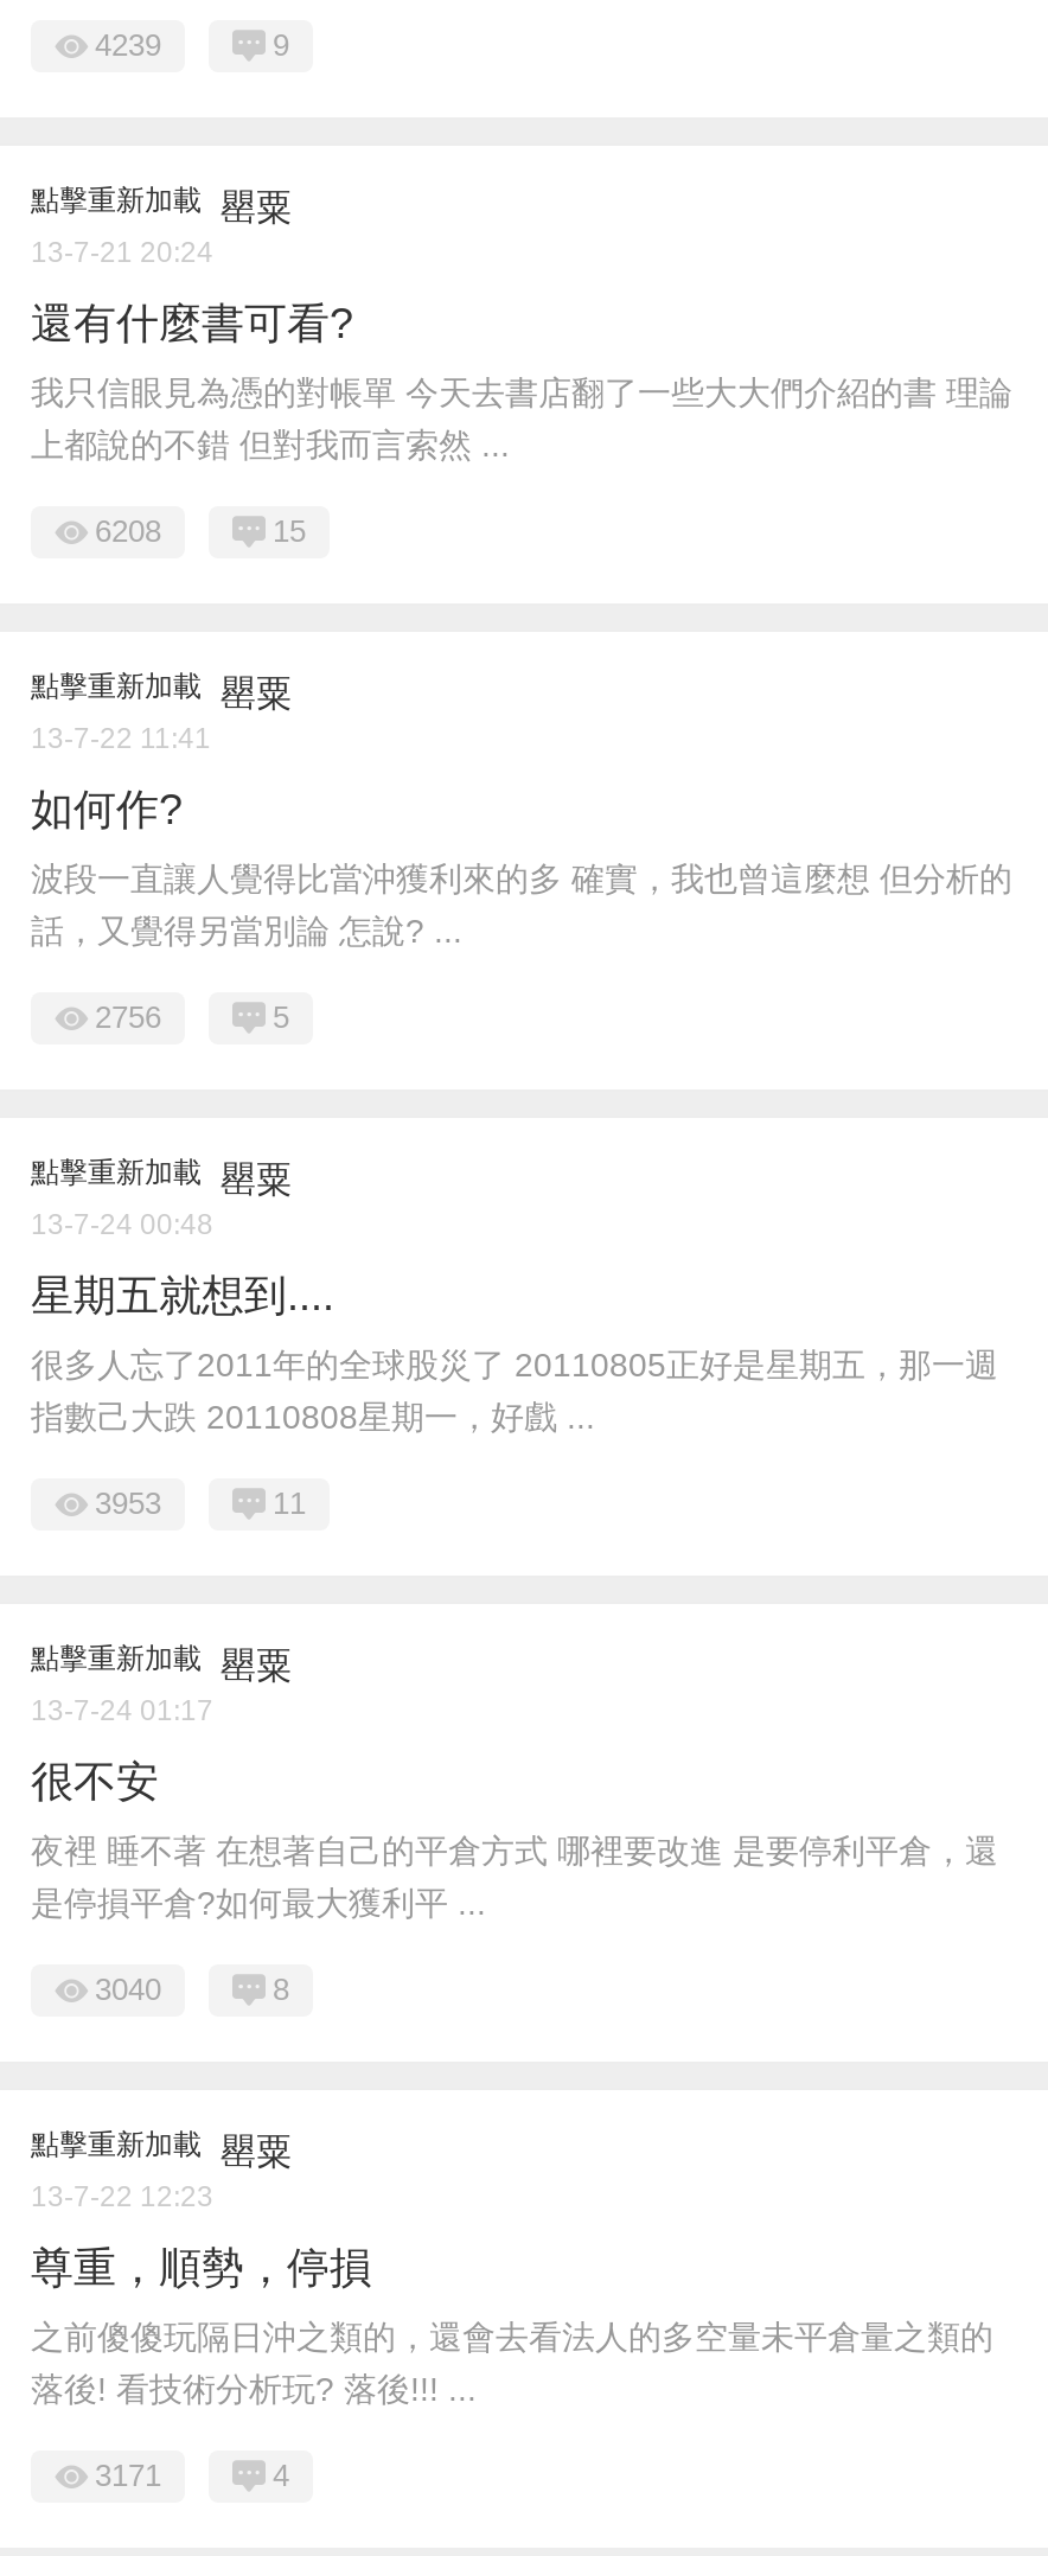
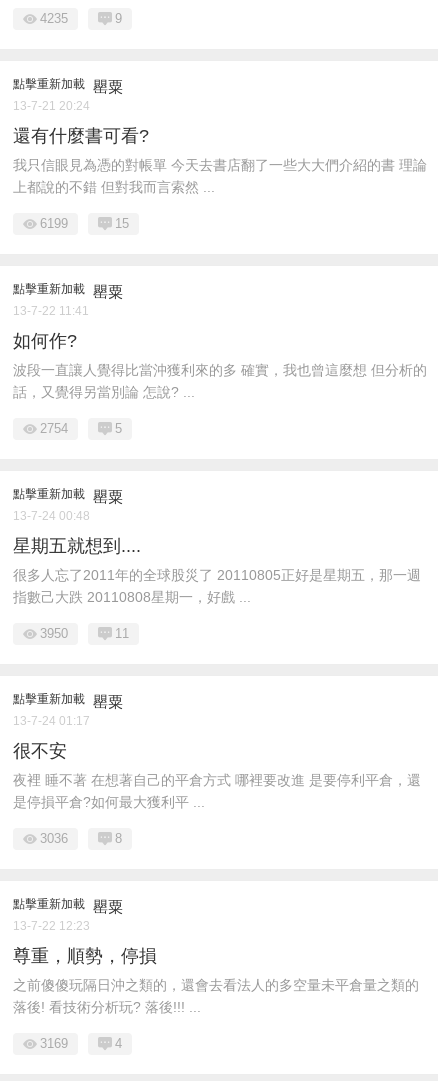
- 4239
+ 4235

- 6208
+ 6199

- 2756
+ 2754

- 3953
+ 3950

- 3040
+ 3036

- 3171
+ 3169
